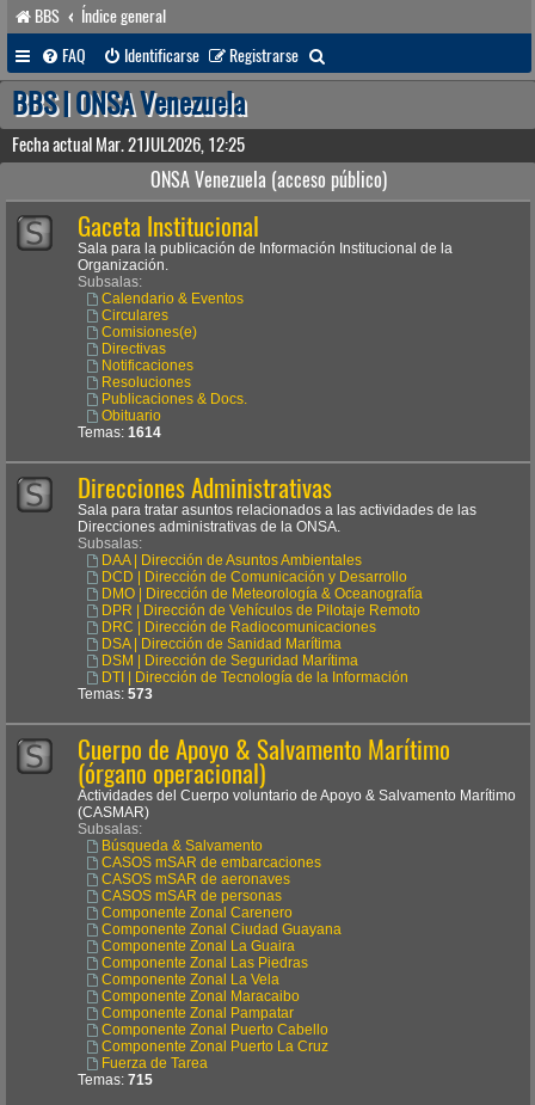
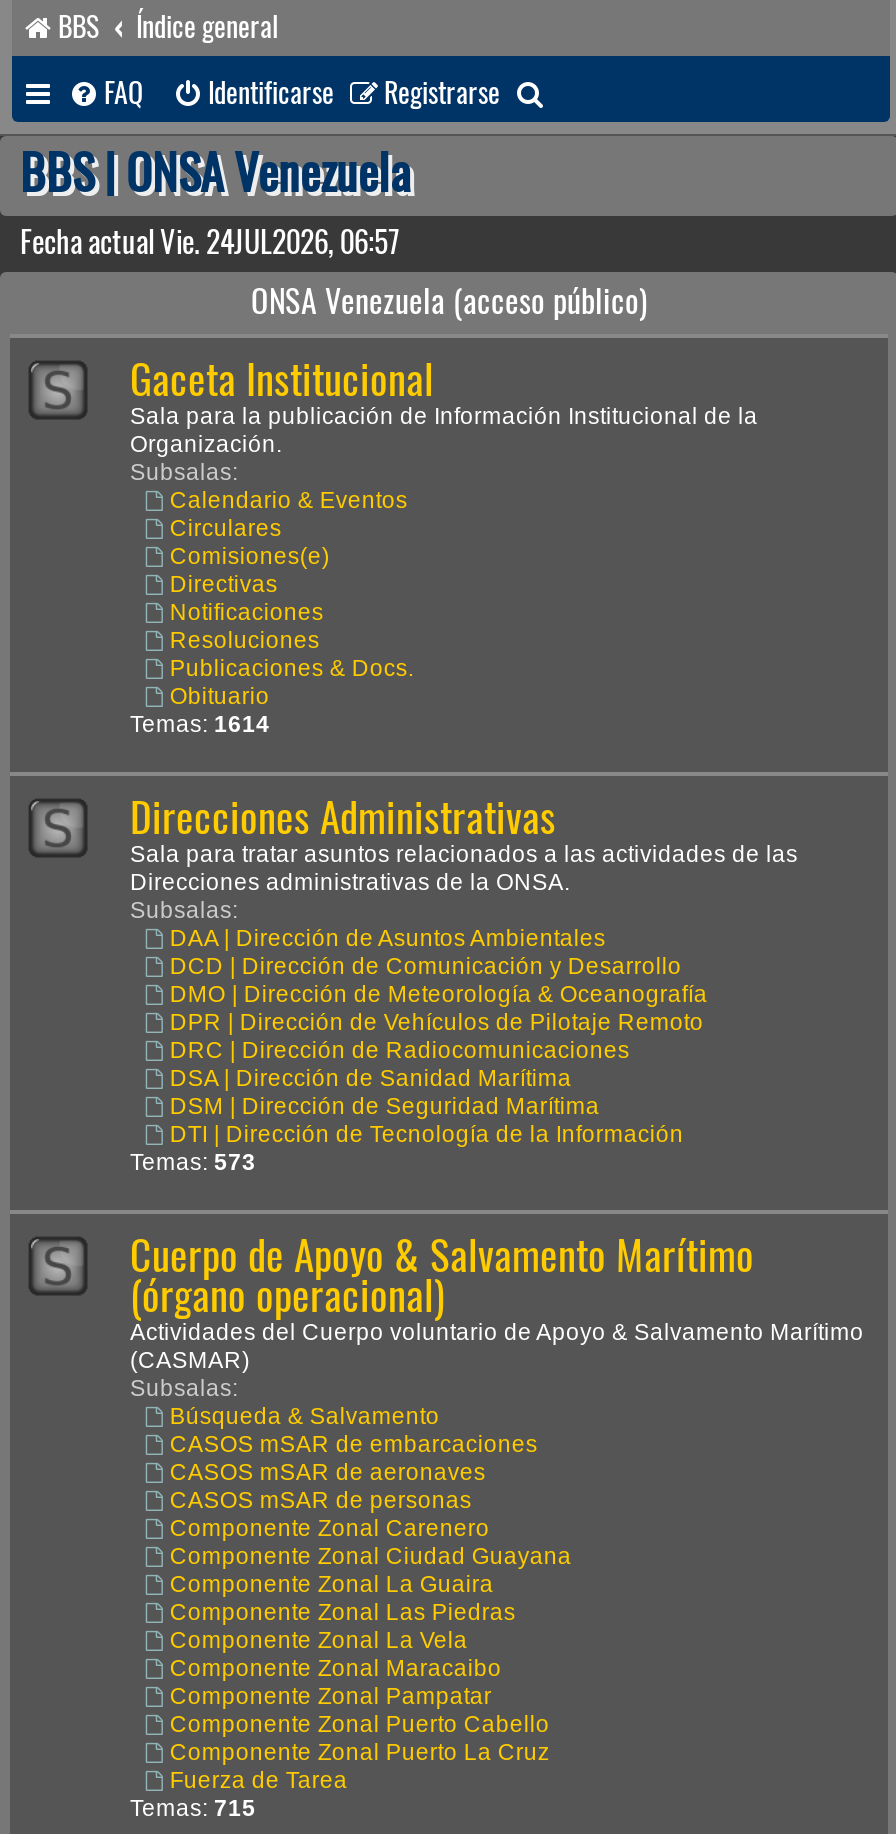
- Fecha actual Mar. 21JUL2026, 12:25
+ Fecha actual Vie. 24JUL2026, 06:57
